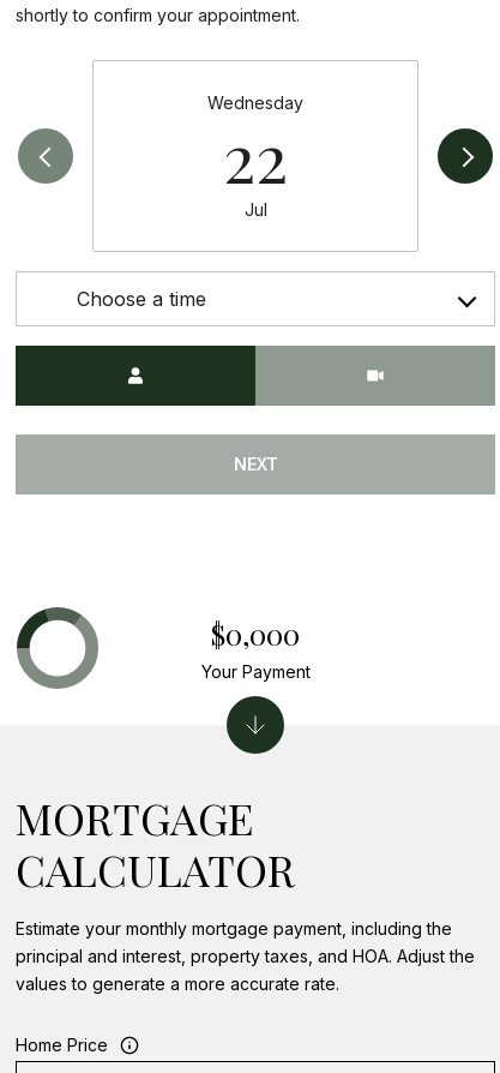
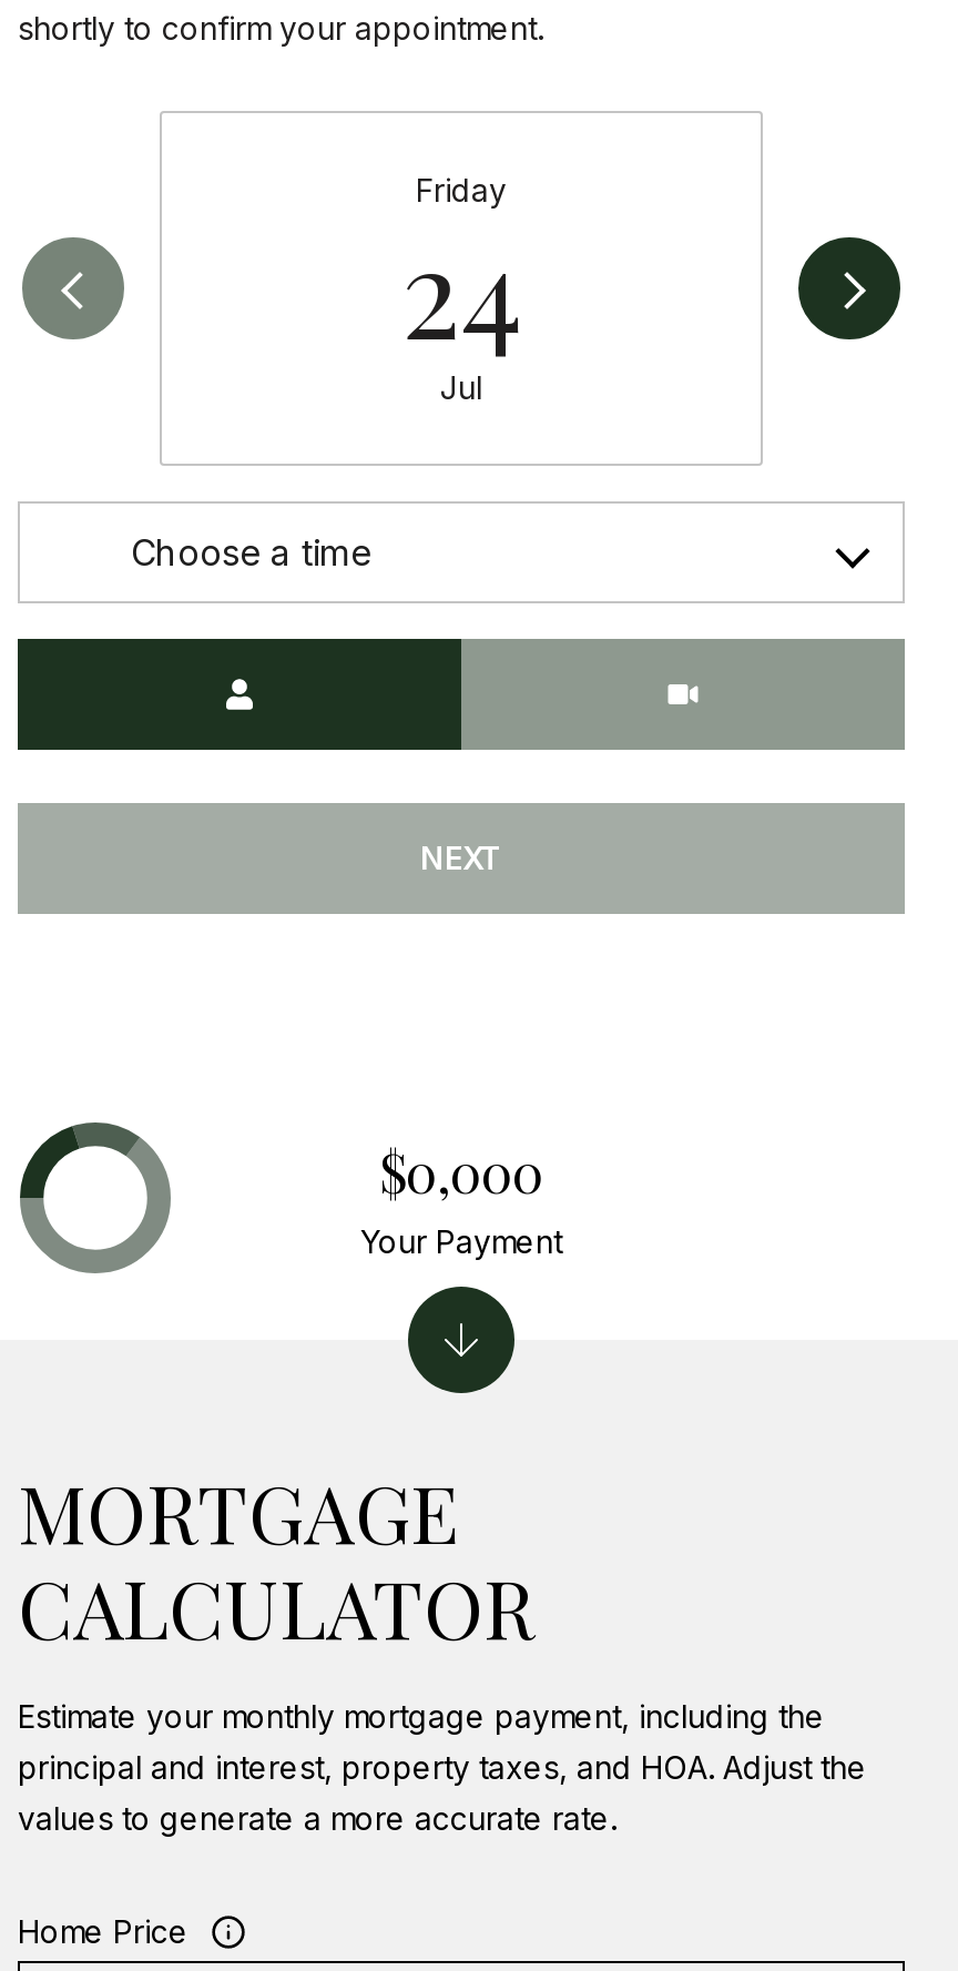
- Wednesday
- 22
+ Friday
+ 24
